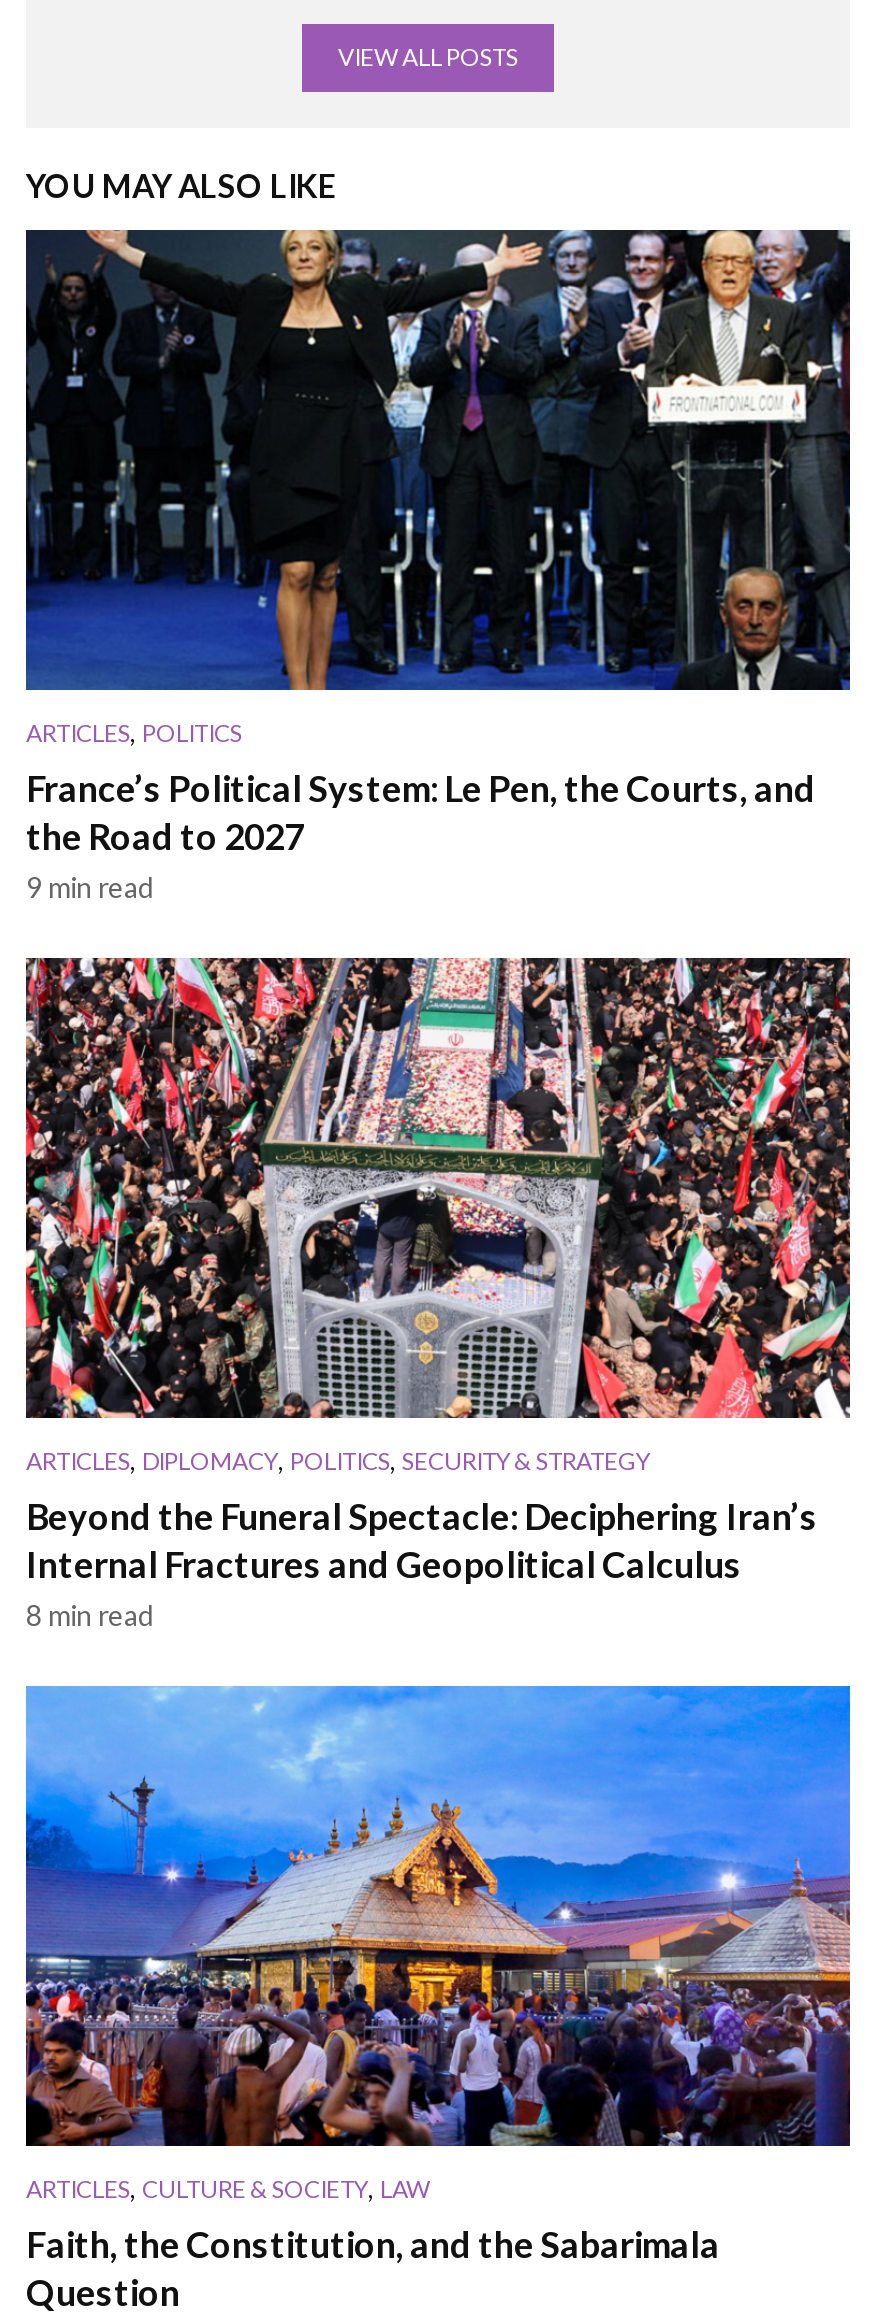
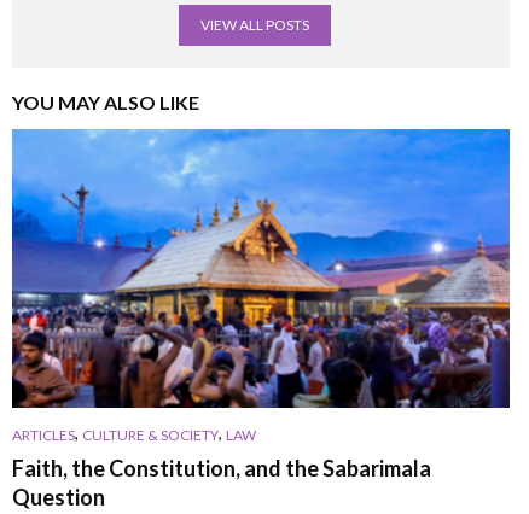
- [image]
- ARTICLES, POLITICS
- France’s Political System: Le Pen, the Courts, and
- the Road to 2027
- 9 min read

- [image]
- ARTICLES, DIPLOMACY, POLITICS, SECURITY & STRATEGY
- Beyond the Funeral Spectacle: Deciphering Iran’s
- Internal Fractures and Geopolitical Calculus
- 8 min read
